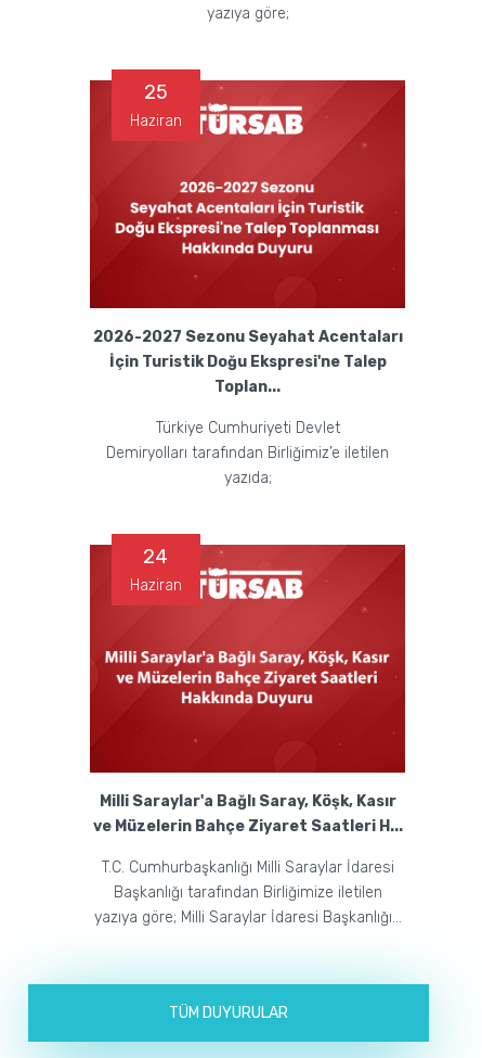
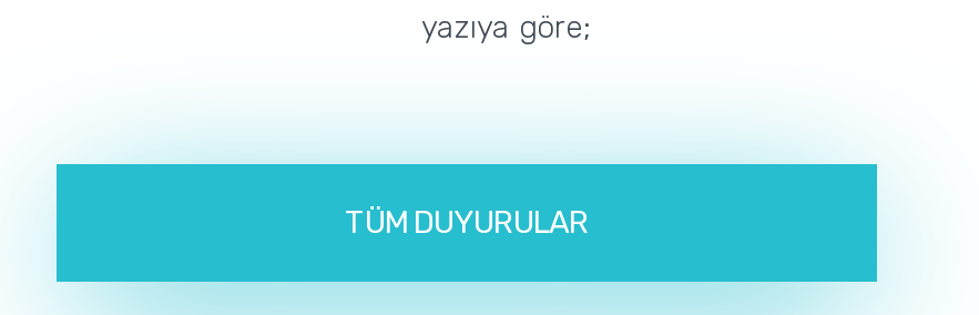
- [image]
- 25
- Haziran

- 2026-2027 Sezonu Seyahat Acentaları
- İçin Turistik Doğu Ekspresi'ne Talep
- Toplan...
- Türkiye Cumhuriyeti Devlet
- Demiryolları tarafından Birliğimiz’e iletilen
- yazıda;

- [image]
- 24
- Haziran

- Milli Saraylar'a Bağlı Saray, Köşk, Kasır
- ve Müzelerin Bahçe Ziyaret Saatleri H...
- T.C. Cumhurbaşkanlığı Milli Saraylar İdaresi
- Başkanlığı tarafından Birliğimize iletilen
- yazıya göre; Milli Saraylar İdaresi Başkanlığı...
